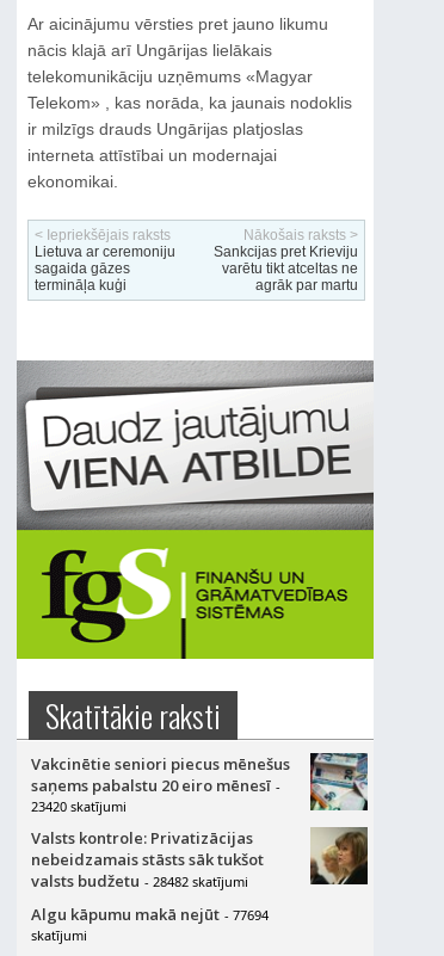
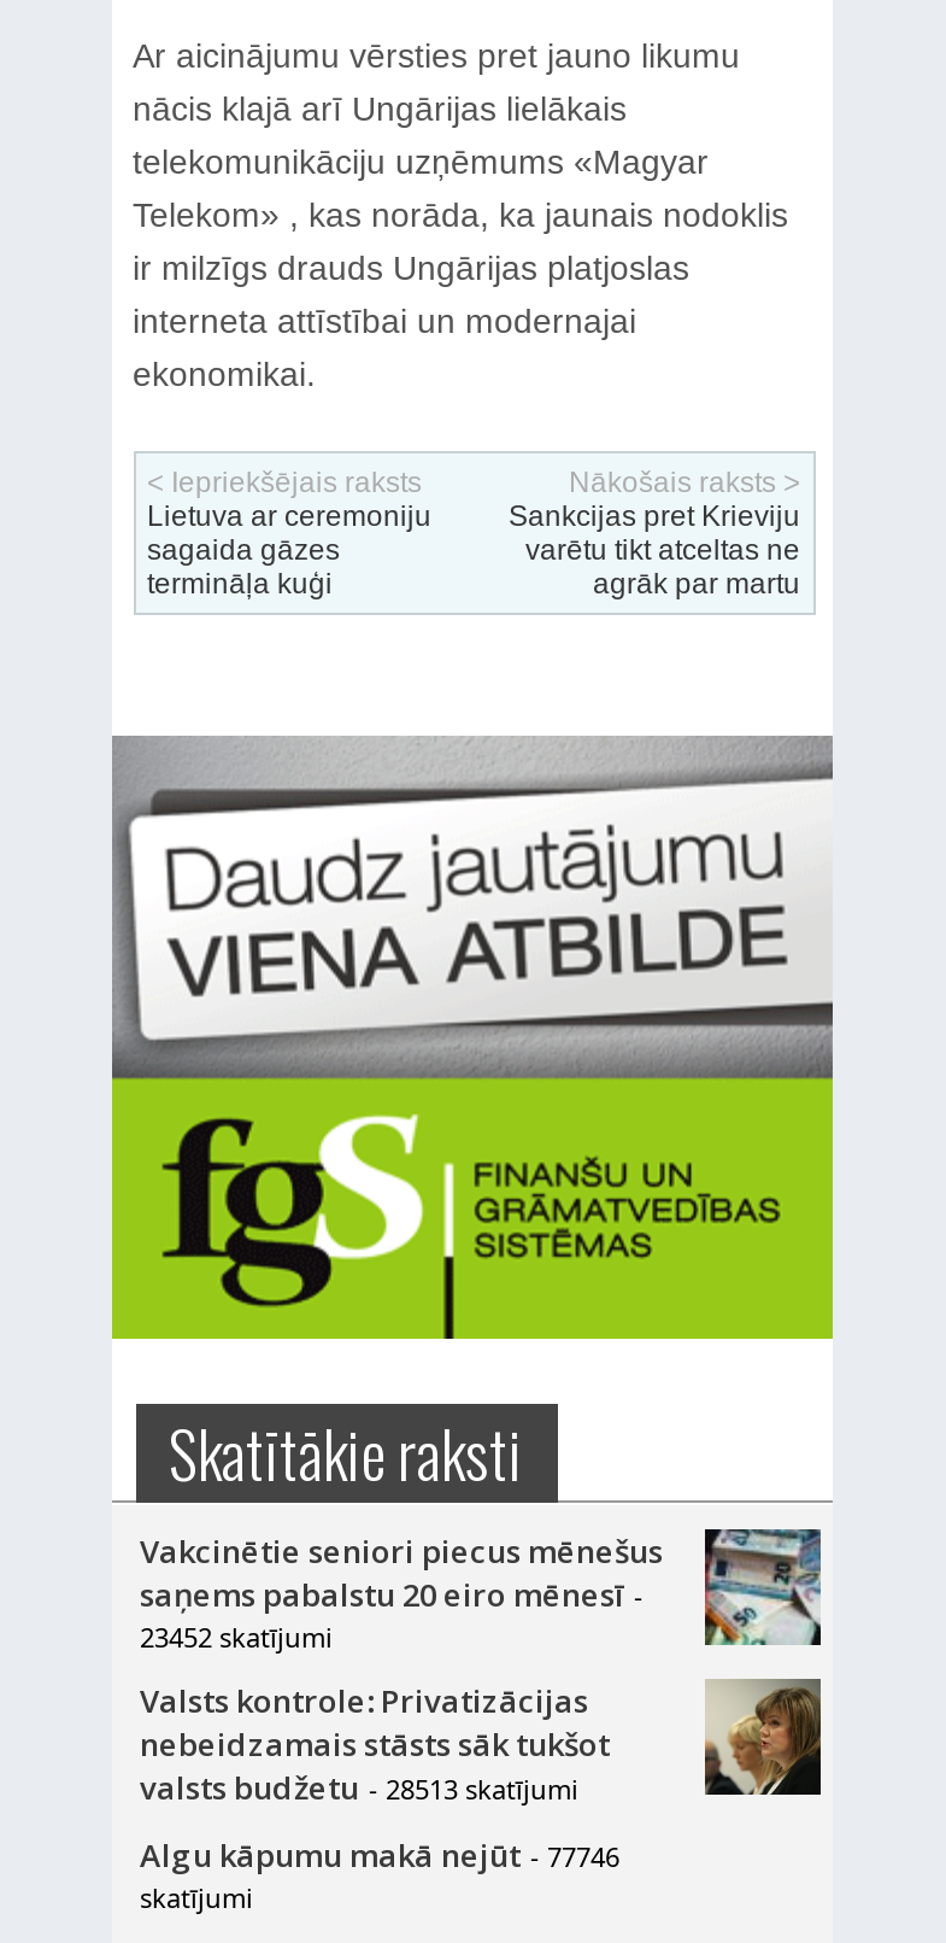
- 23420 skatījumi
+ 23452 skatījumi

- valsts budžetu - 28482 skatījumi
+ valsts budžetu - 28513 skatījumi

- Algu kāpumu makā nejūt - 77694
+ Algu kāpumu makā nejūt - 77746
